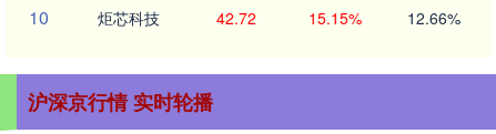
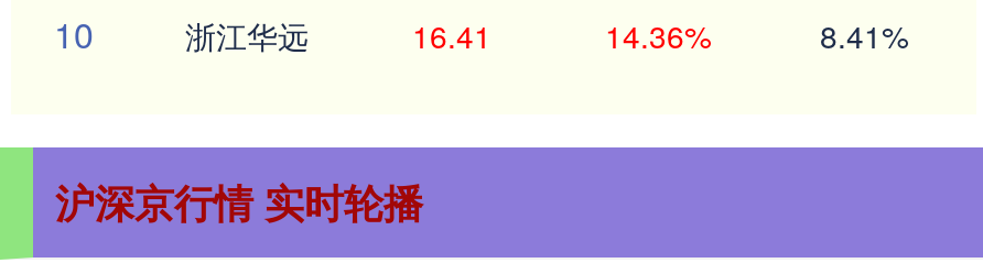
- 炬芯科技
- 42.72
- 15.15%
- 12.66%
+ 浙江华远
+ 16.41
+ 14.36%
+ 8.41%
